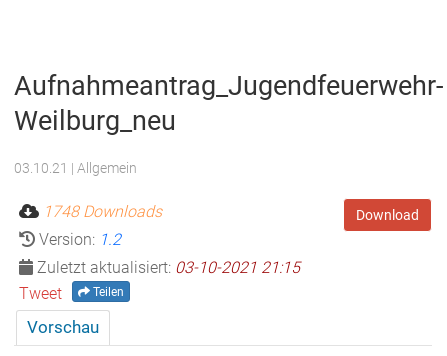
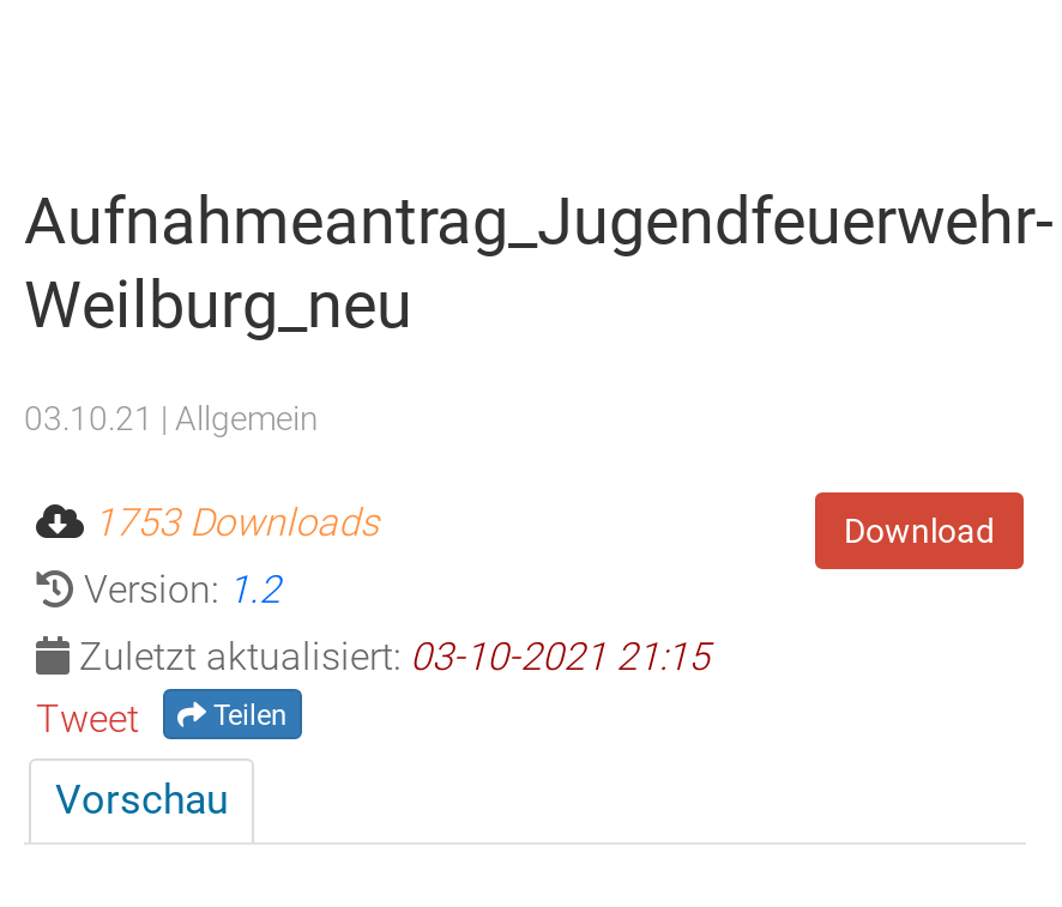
- 1748 Downloads
+ 1753 Downloads
